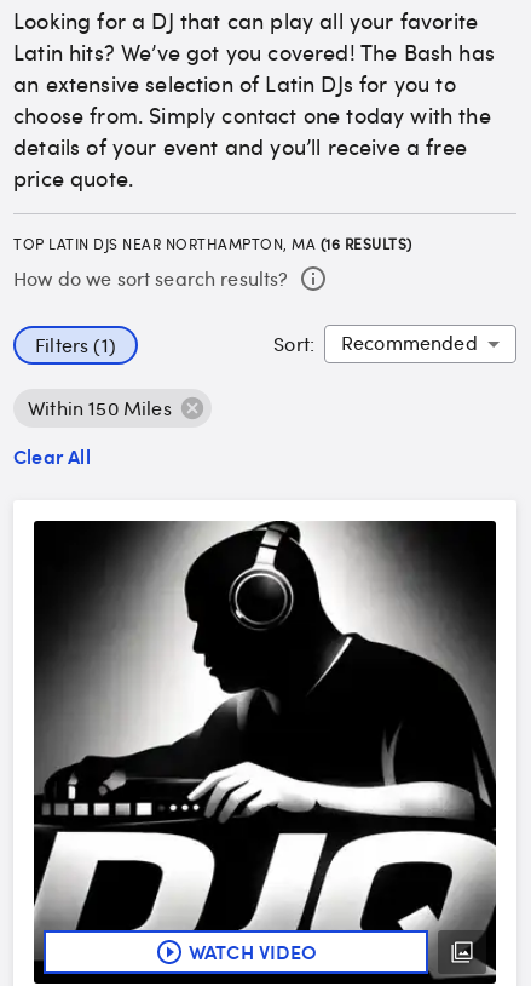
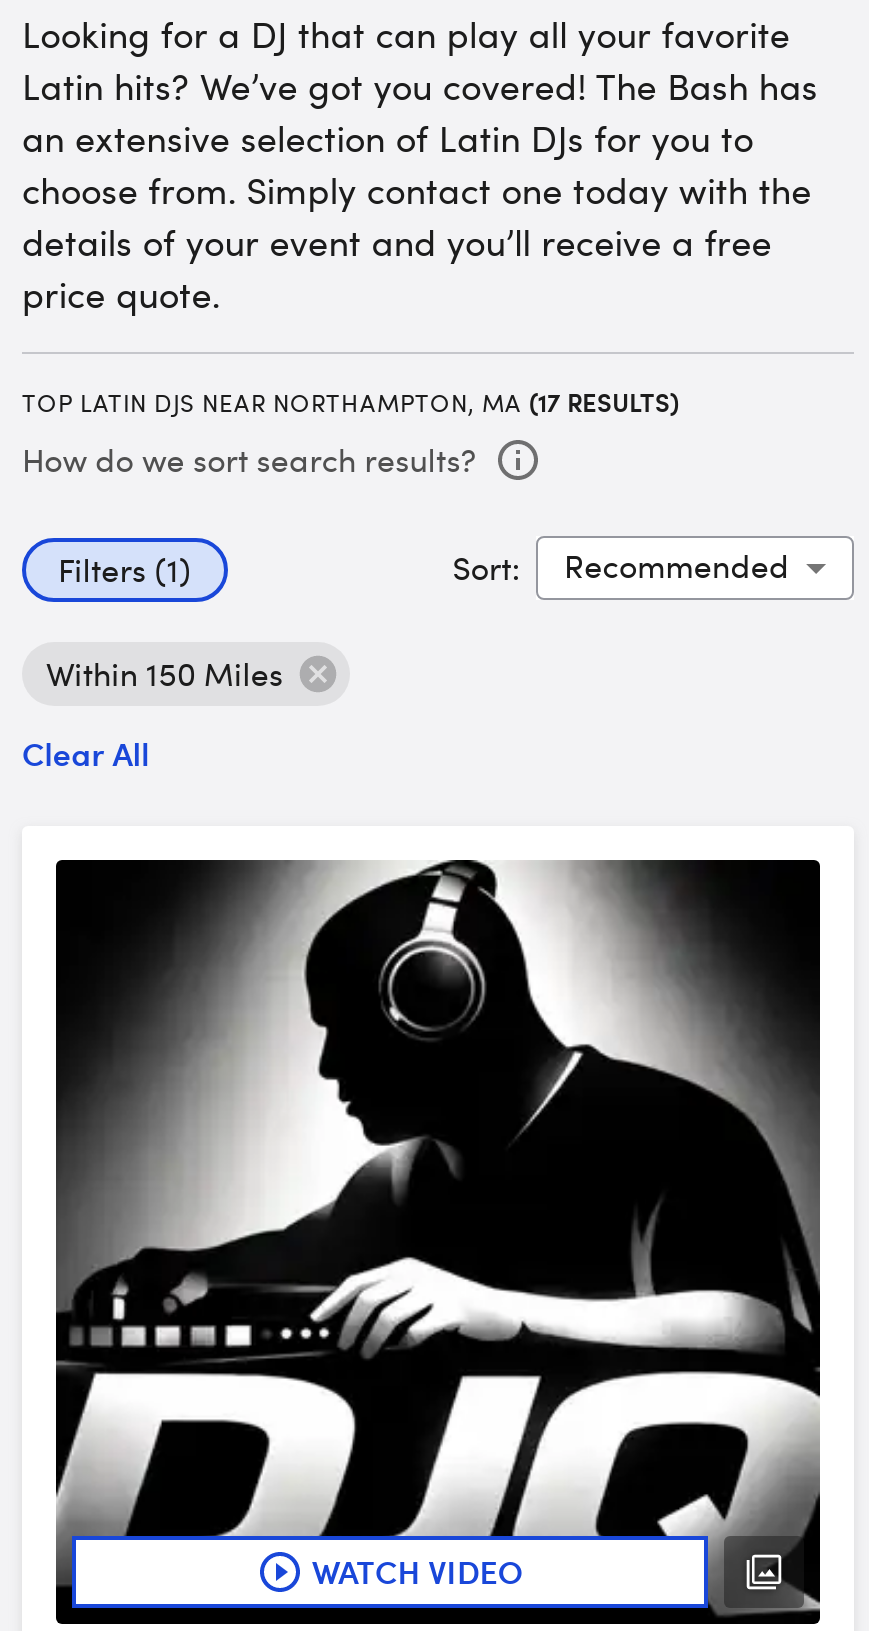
- TOP LATIN DJS NEAR NORTHAMPTON, MA (16 RESULTS)
+ TOP LATIN DJS NEAR NORTHAMPTON, MA (17 RESULTS)
